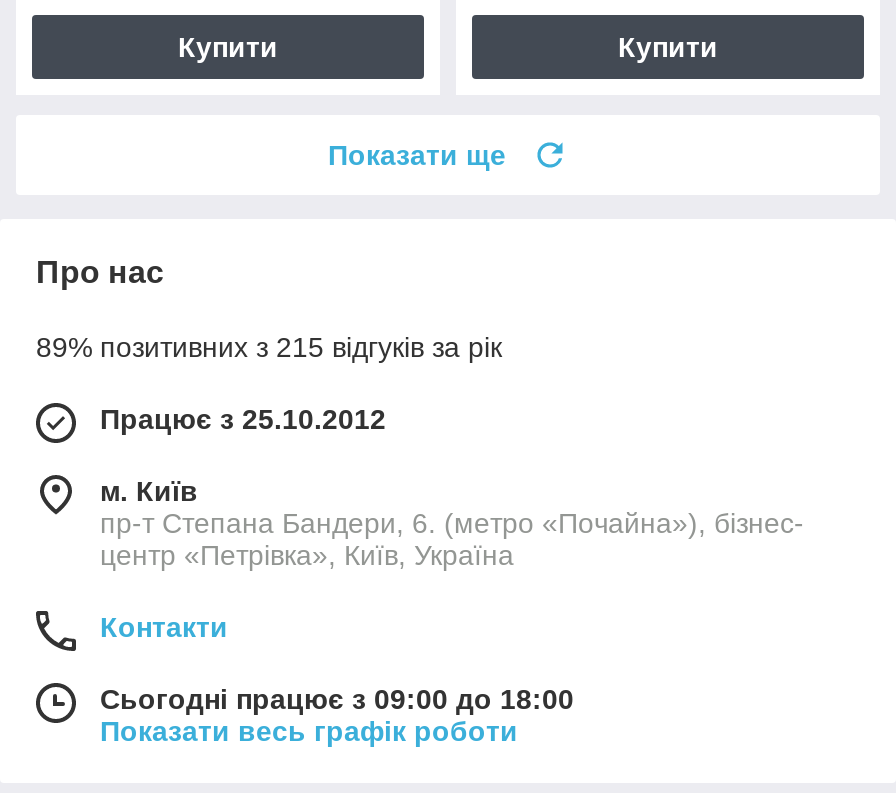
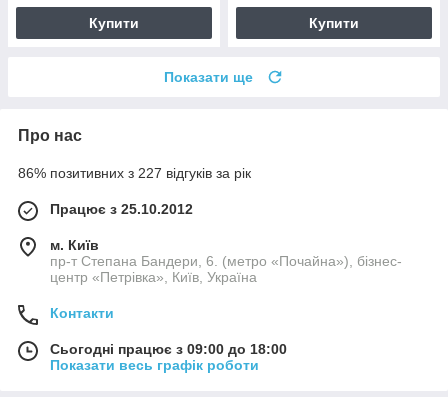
- 89% позитивних з 215 відгуків за рік
+ 86% позитивних з 227 відгуків за рік
